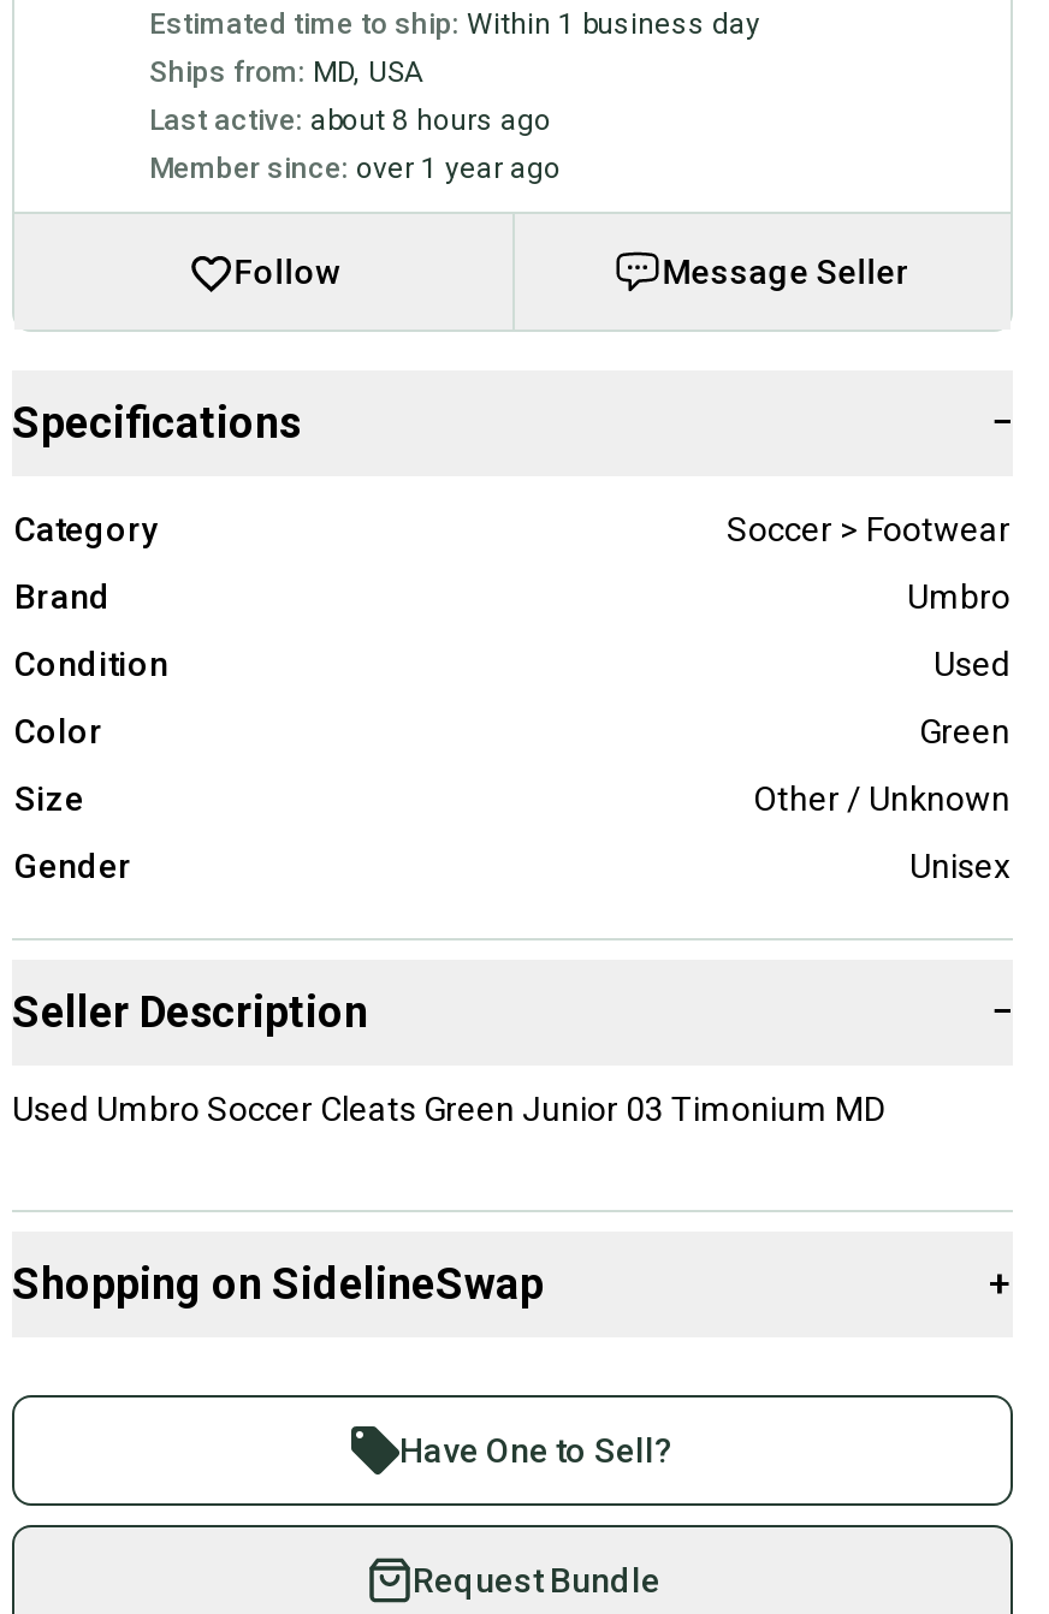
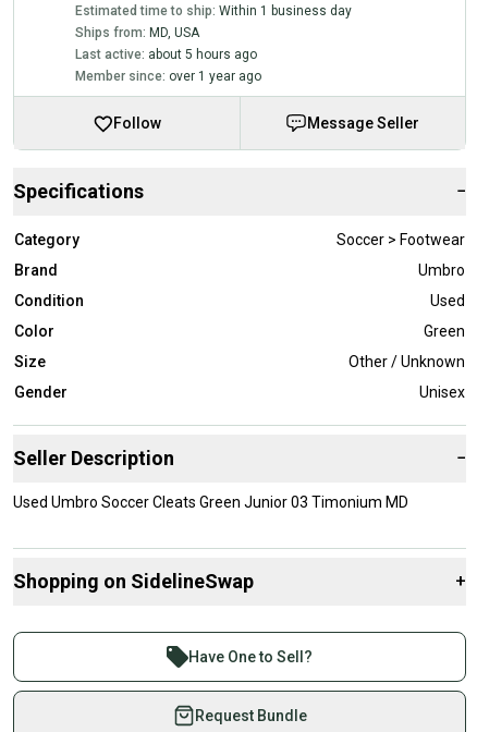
- Last active: about 8 hours ago
+ Last active: about 5 hours ago
